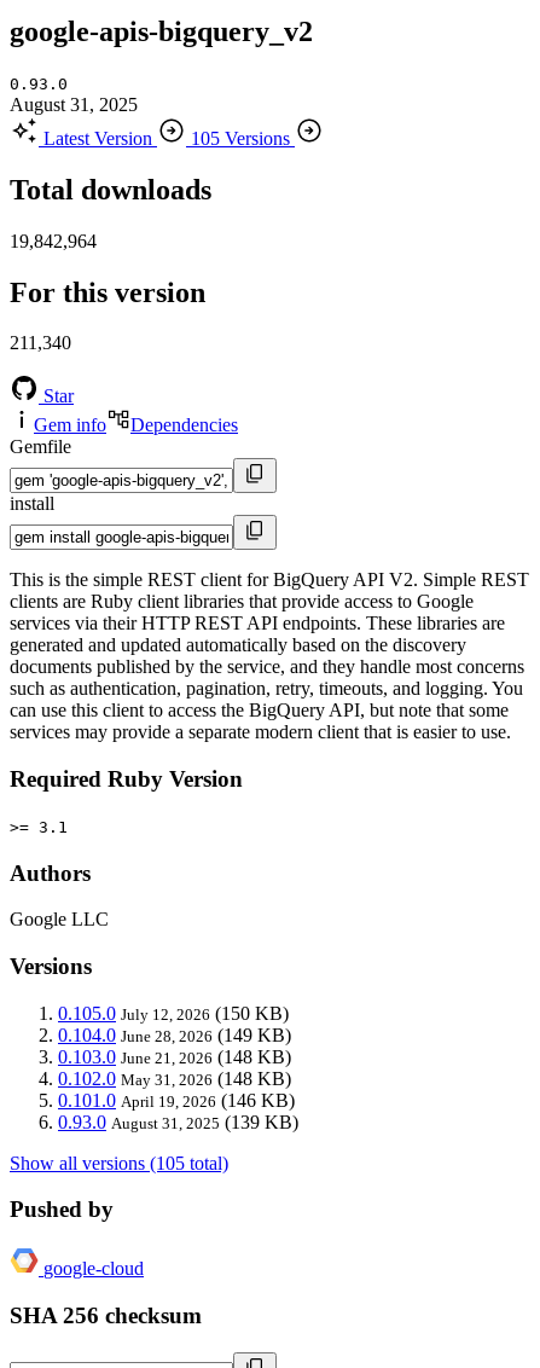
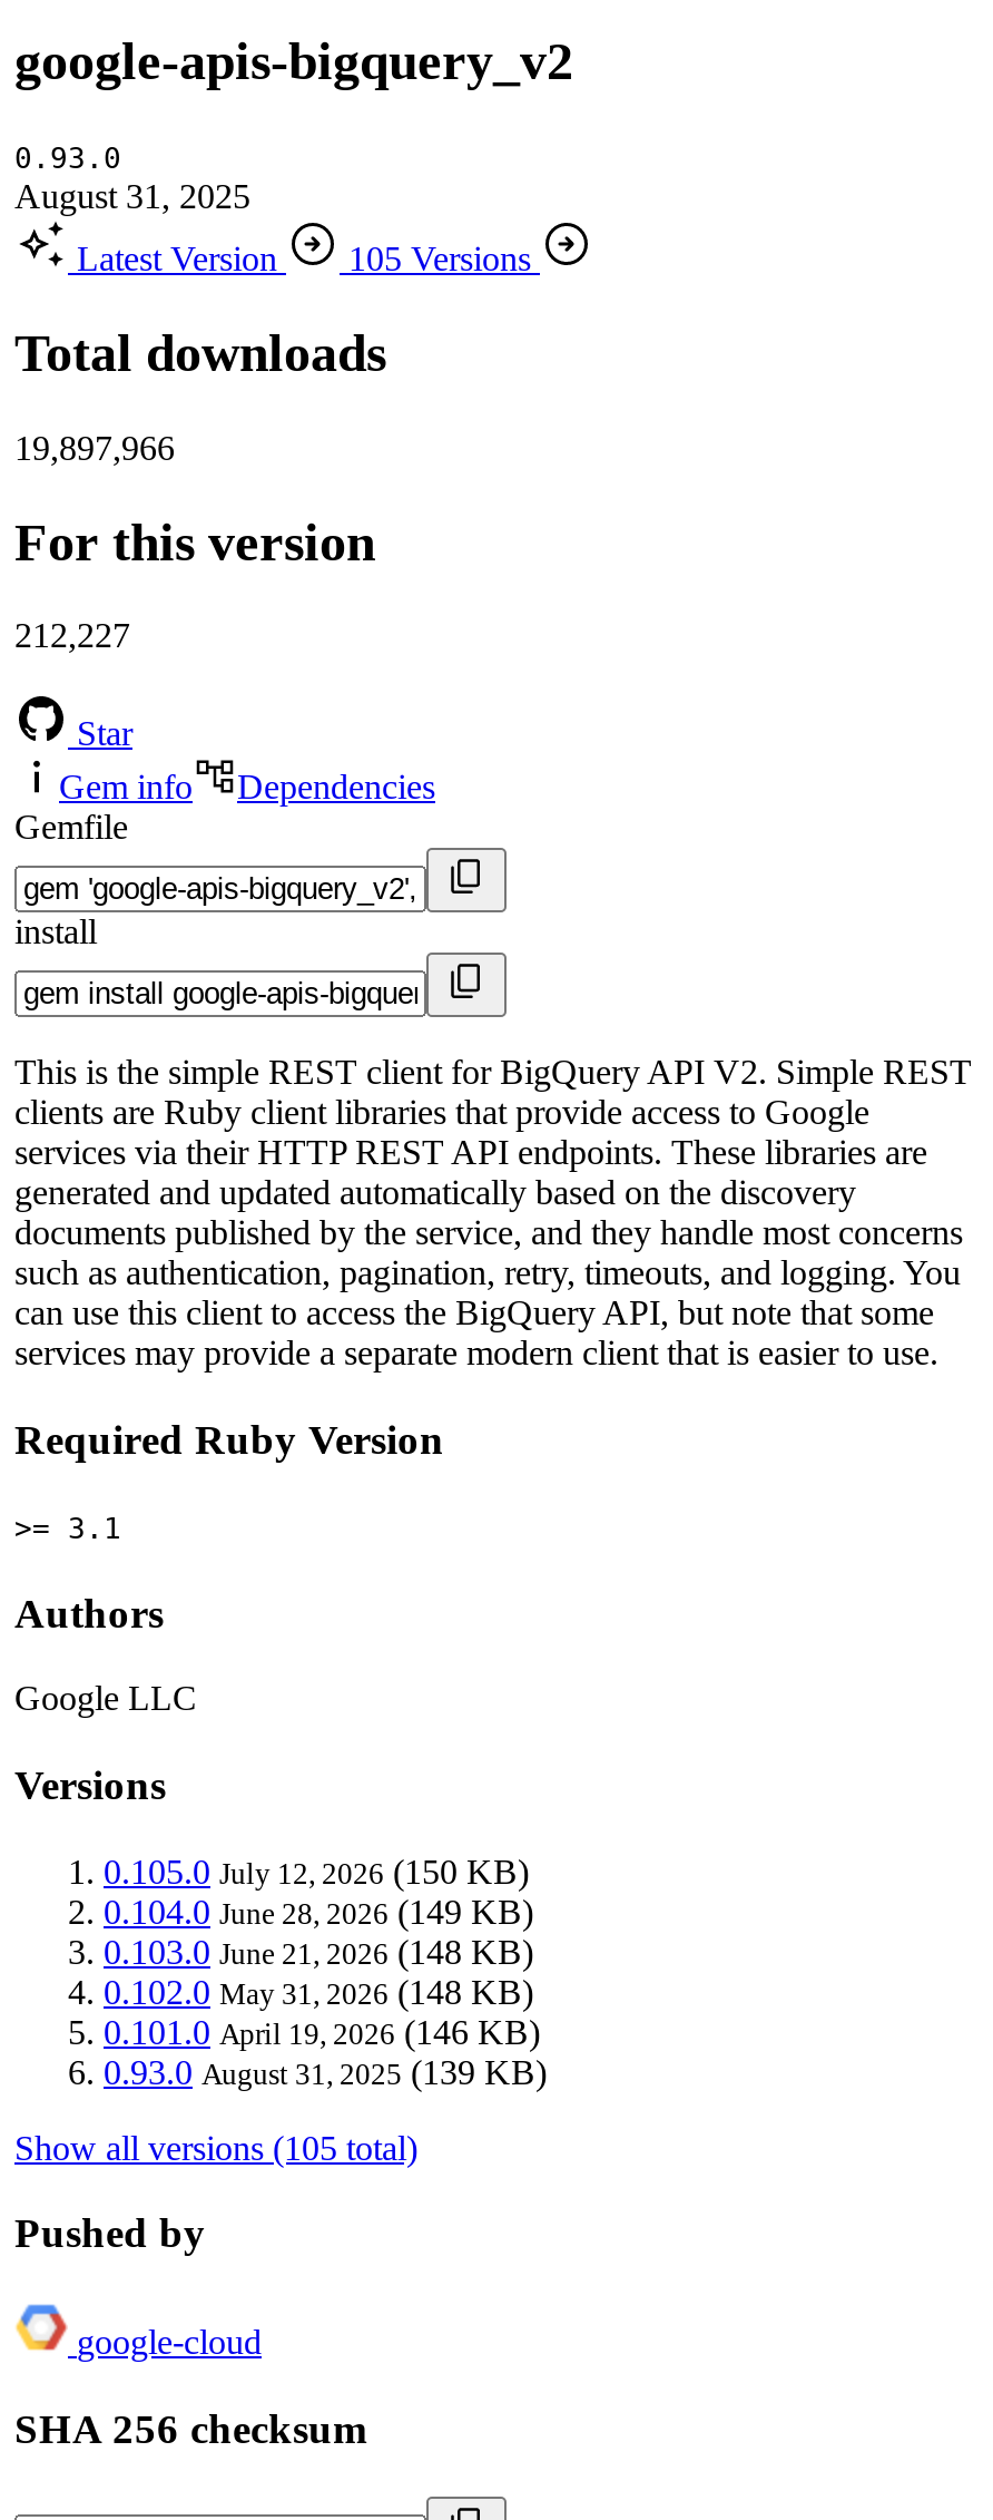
- 19,842,964
+ 19,897,966

- 211,340
+ 212,227
